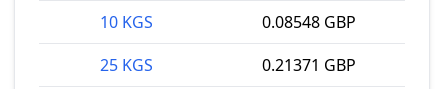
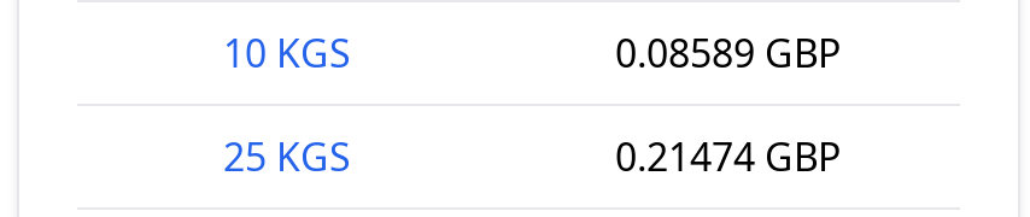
- 0.08548 GBP
+ 0.08589 GBP

- 0.21371 GBP
+ 0.21474 GBP
